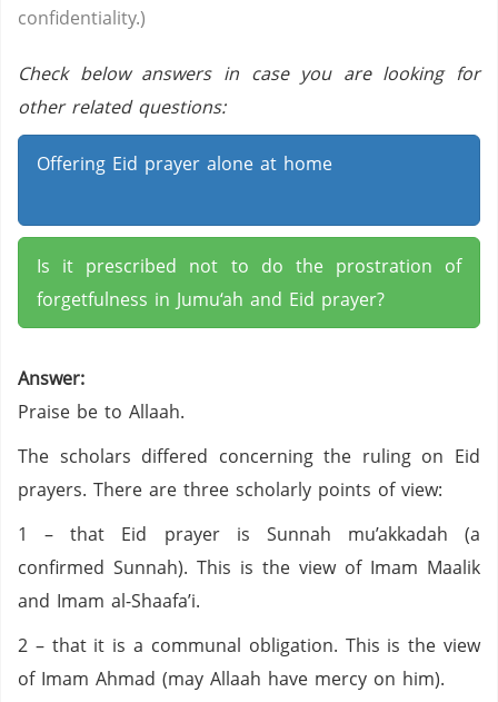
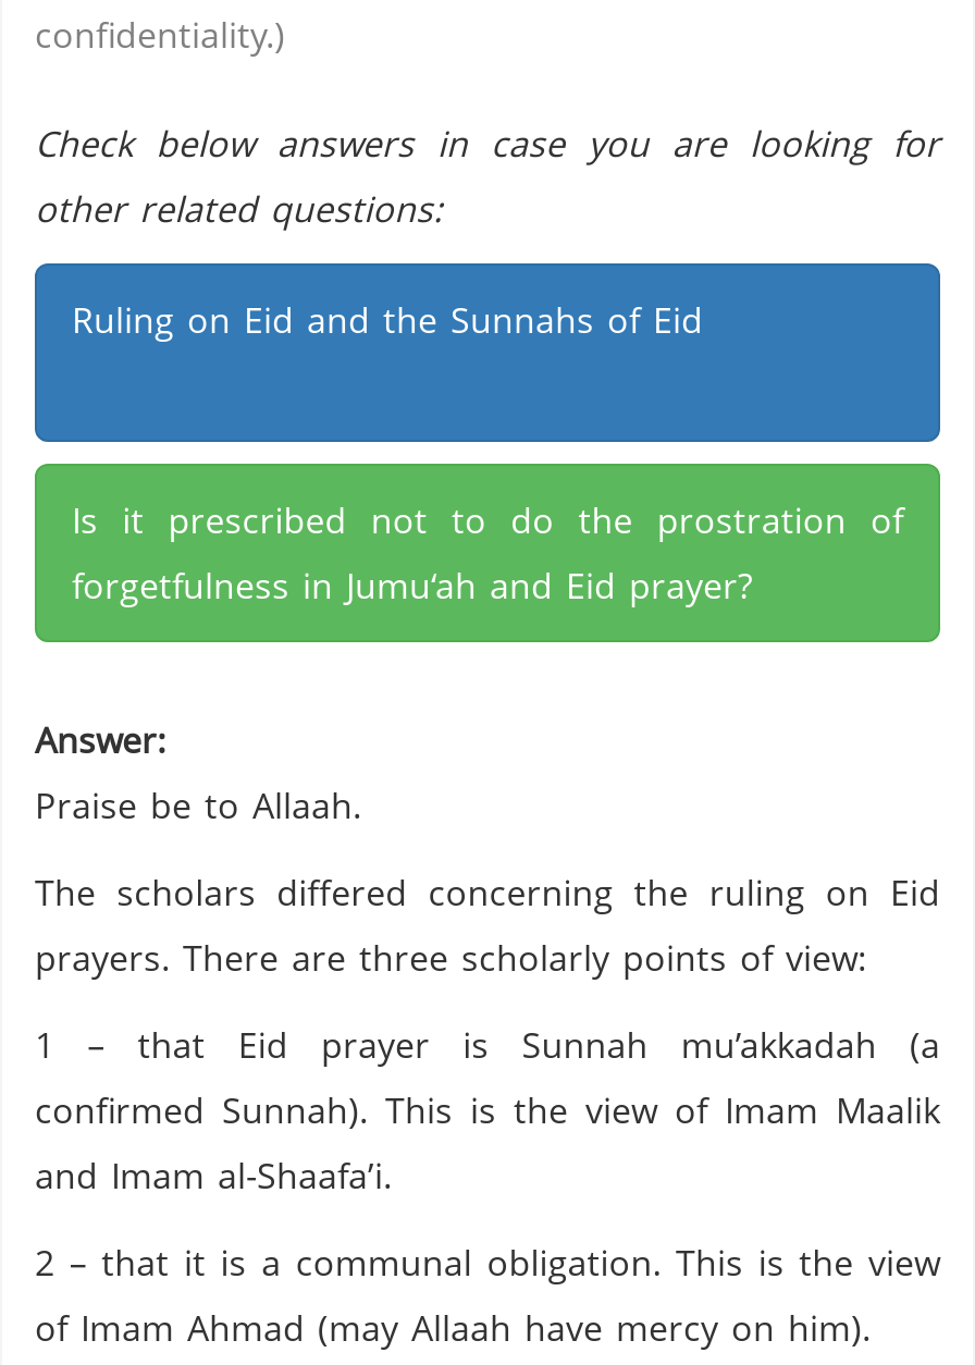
- Offering Eid prayer alone at home
+ Ruling on Eid and the Sunnahs of Eid
